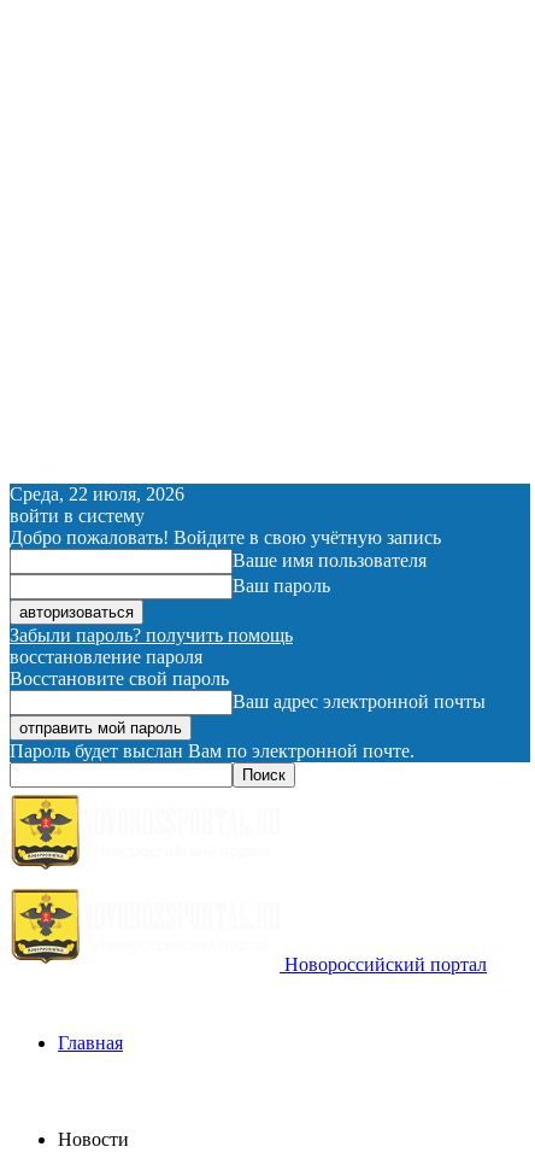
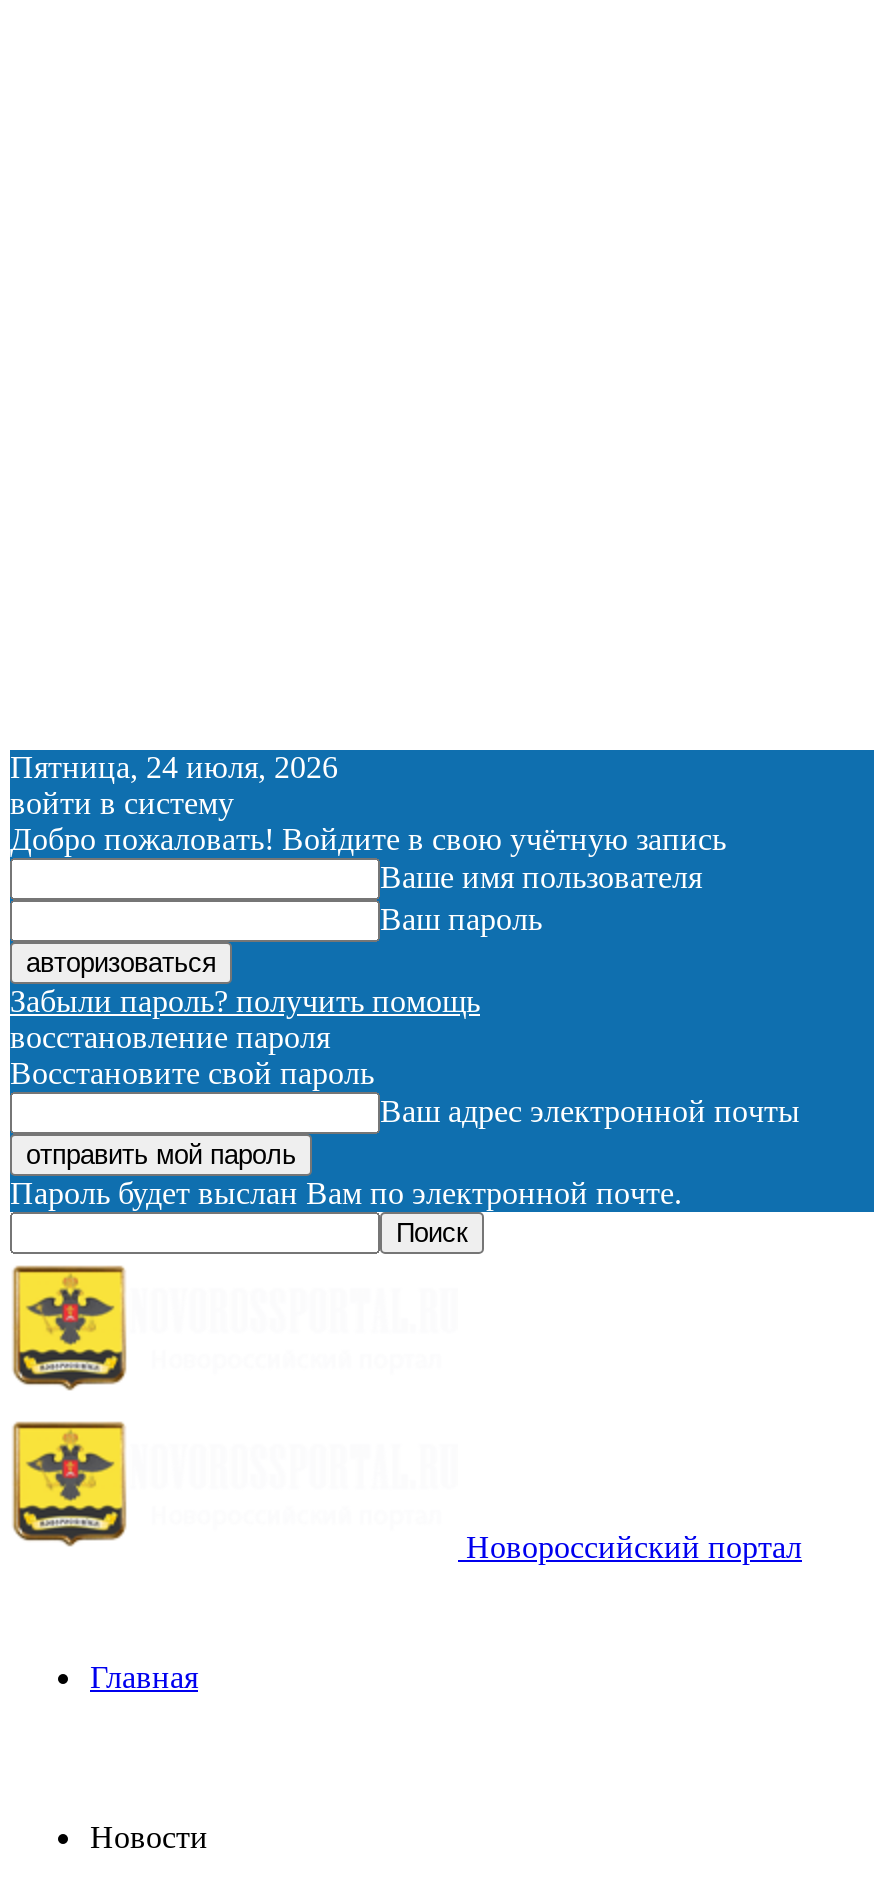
- Среда, 22 июля, 2026
+ Пятница, 24 июля, 2026
